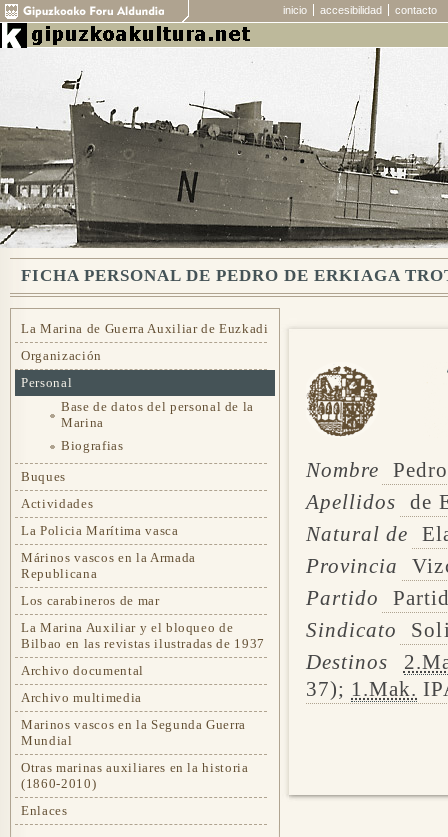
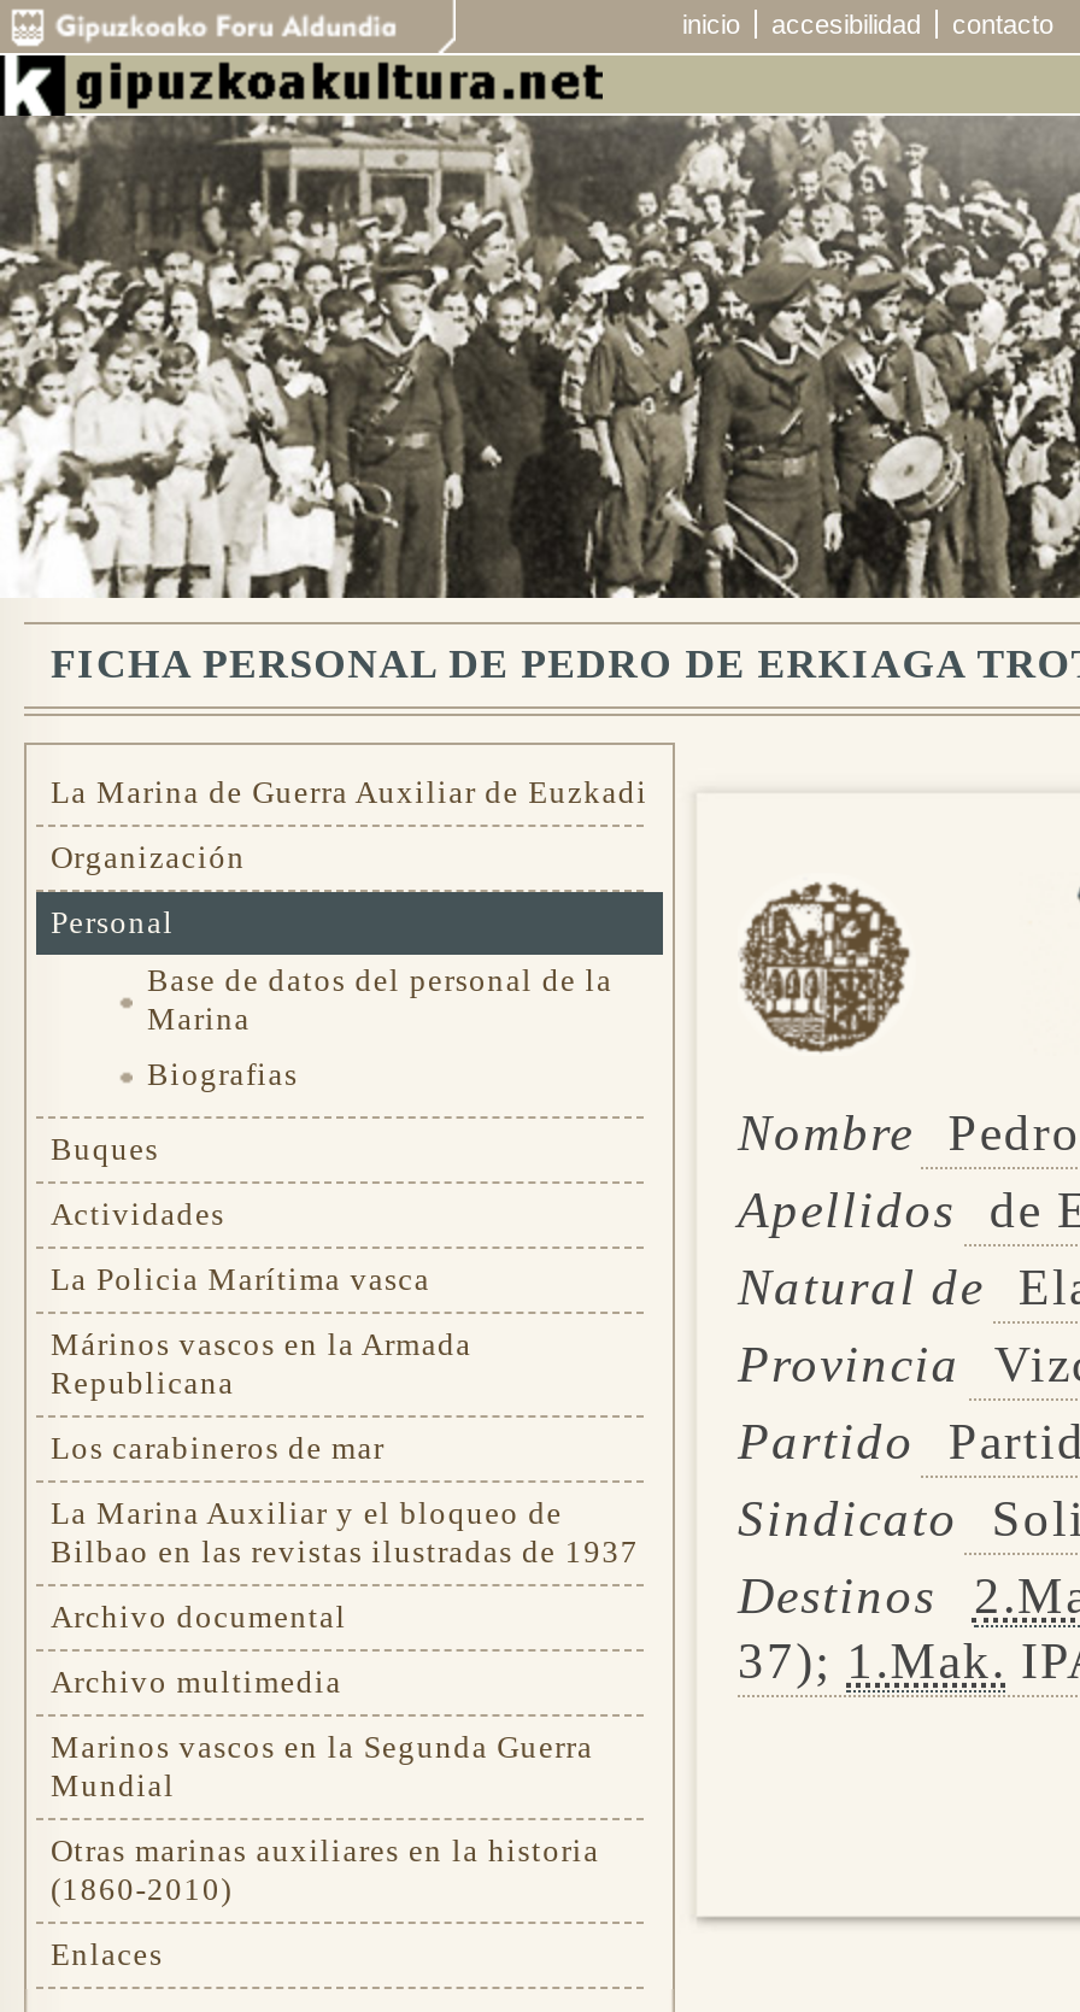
- [image]
+ [image]
